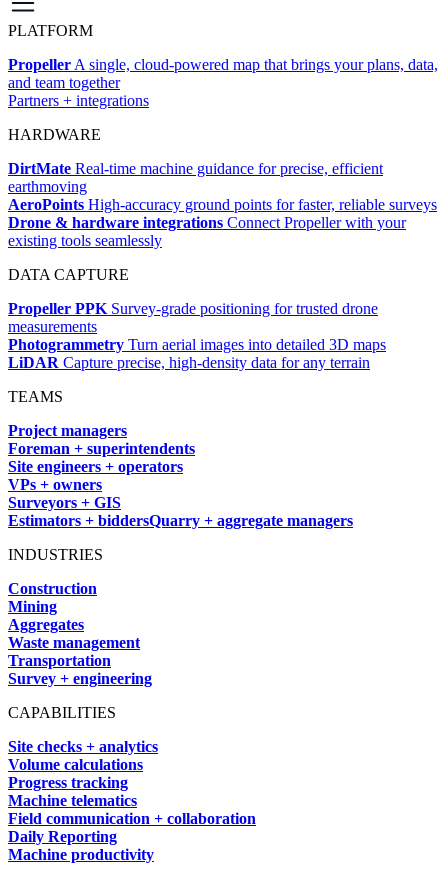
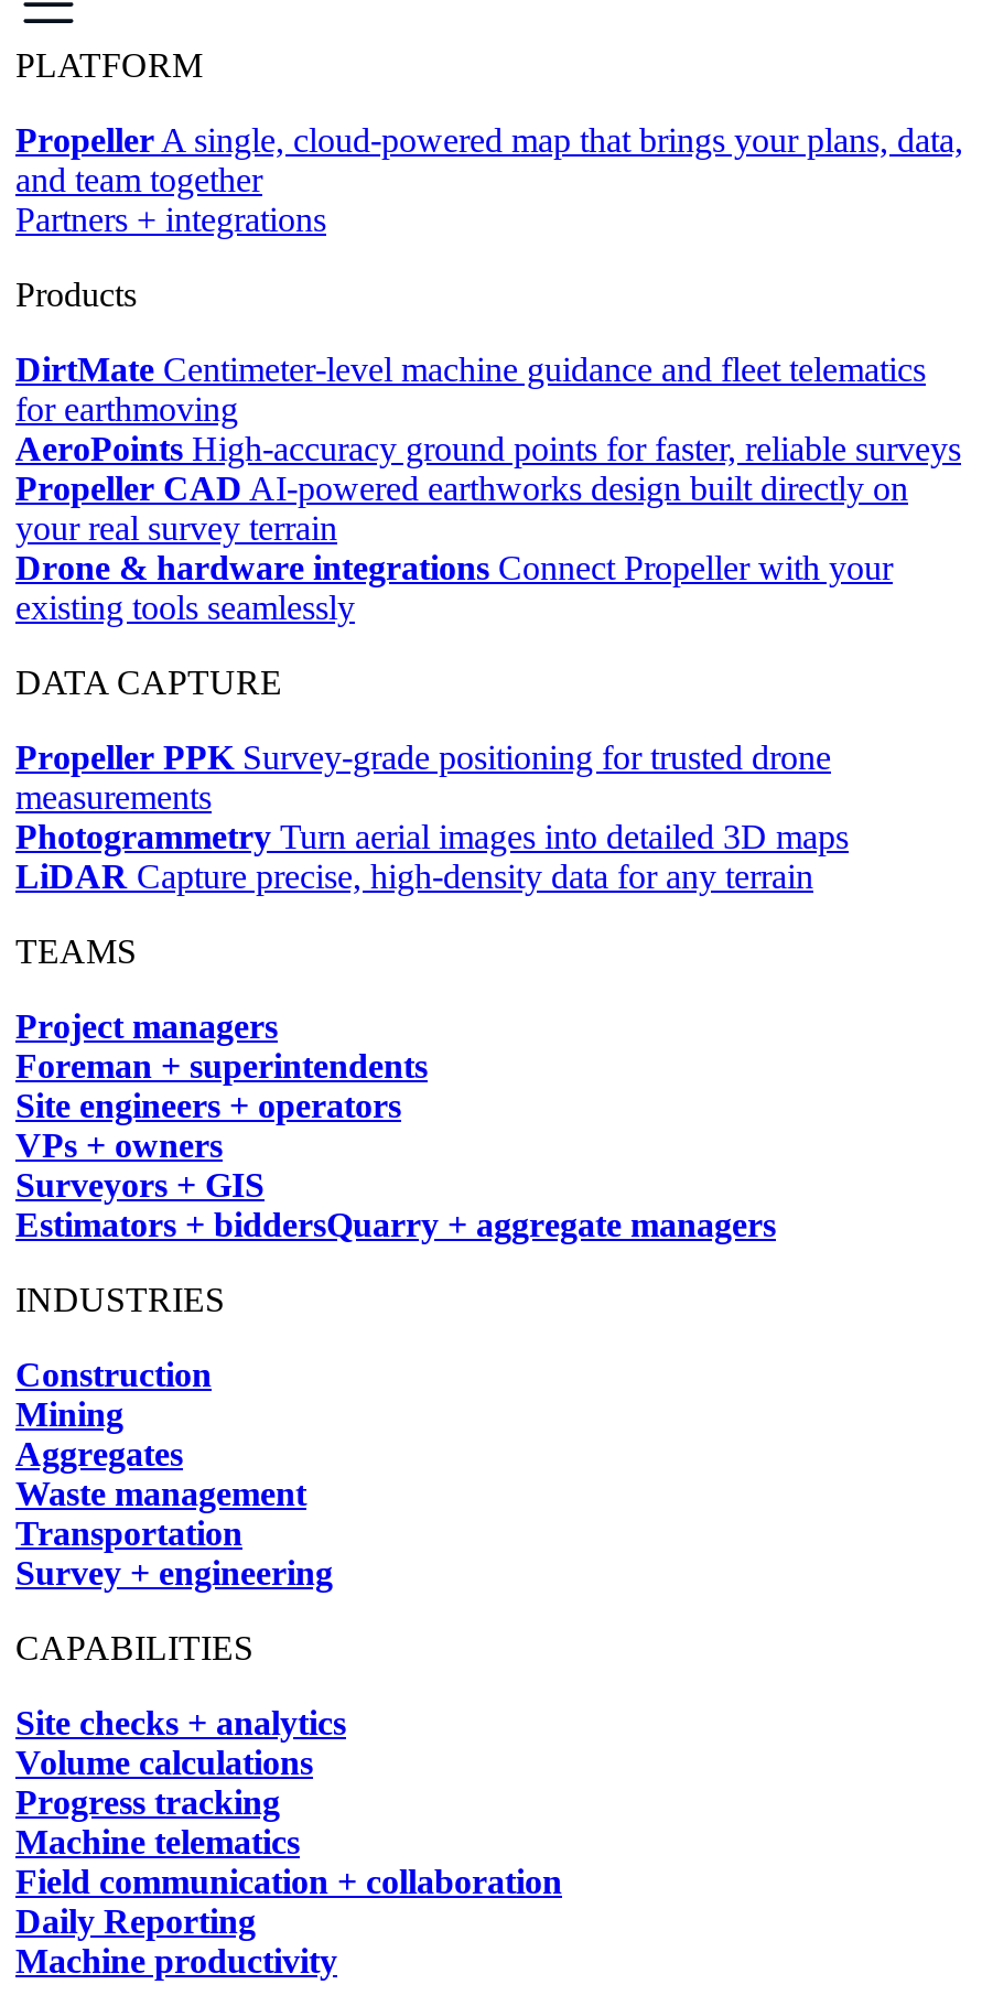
- HARDWARE
+ Products

- DirtMate Real-time machine guidance for precise, efficient
- earthmoving
+ DirtMate Centimeter-level machine guidance and fleet telematics
+ for earthmoving

+ Propeller CAD AI-powered earthworks design built directly on
+ your real survey terrain
